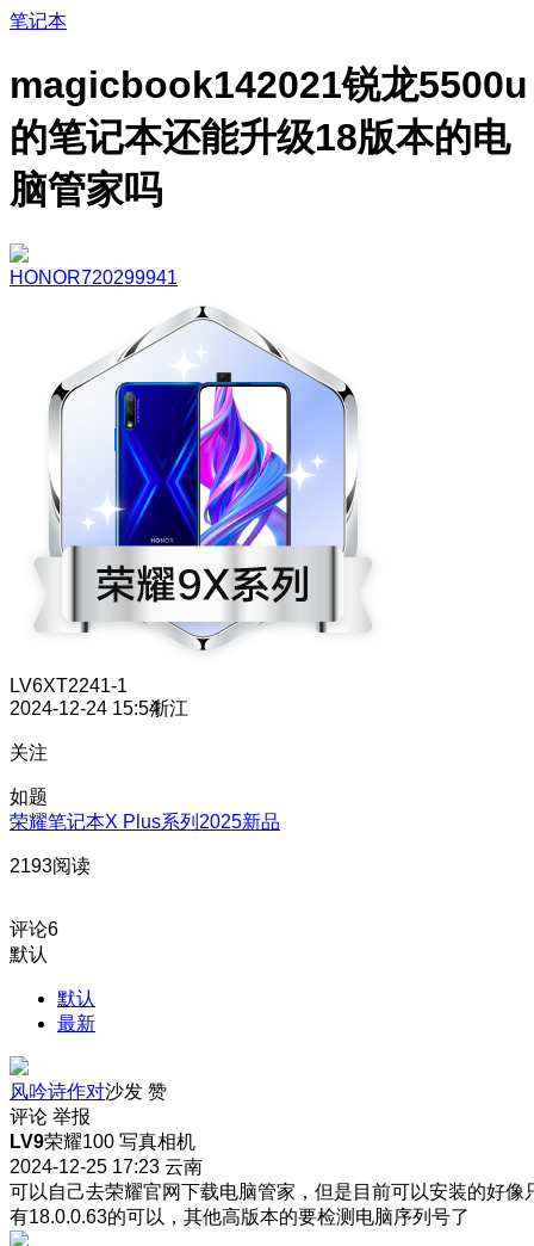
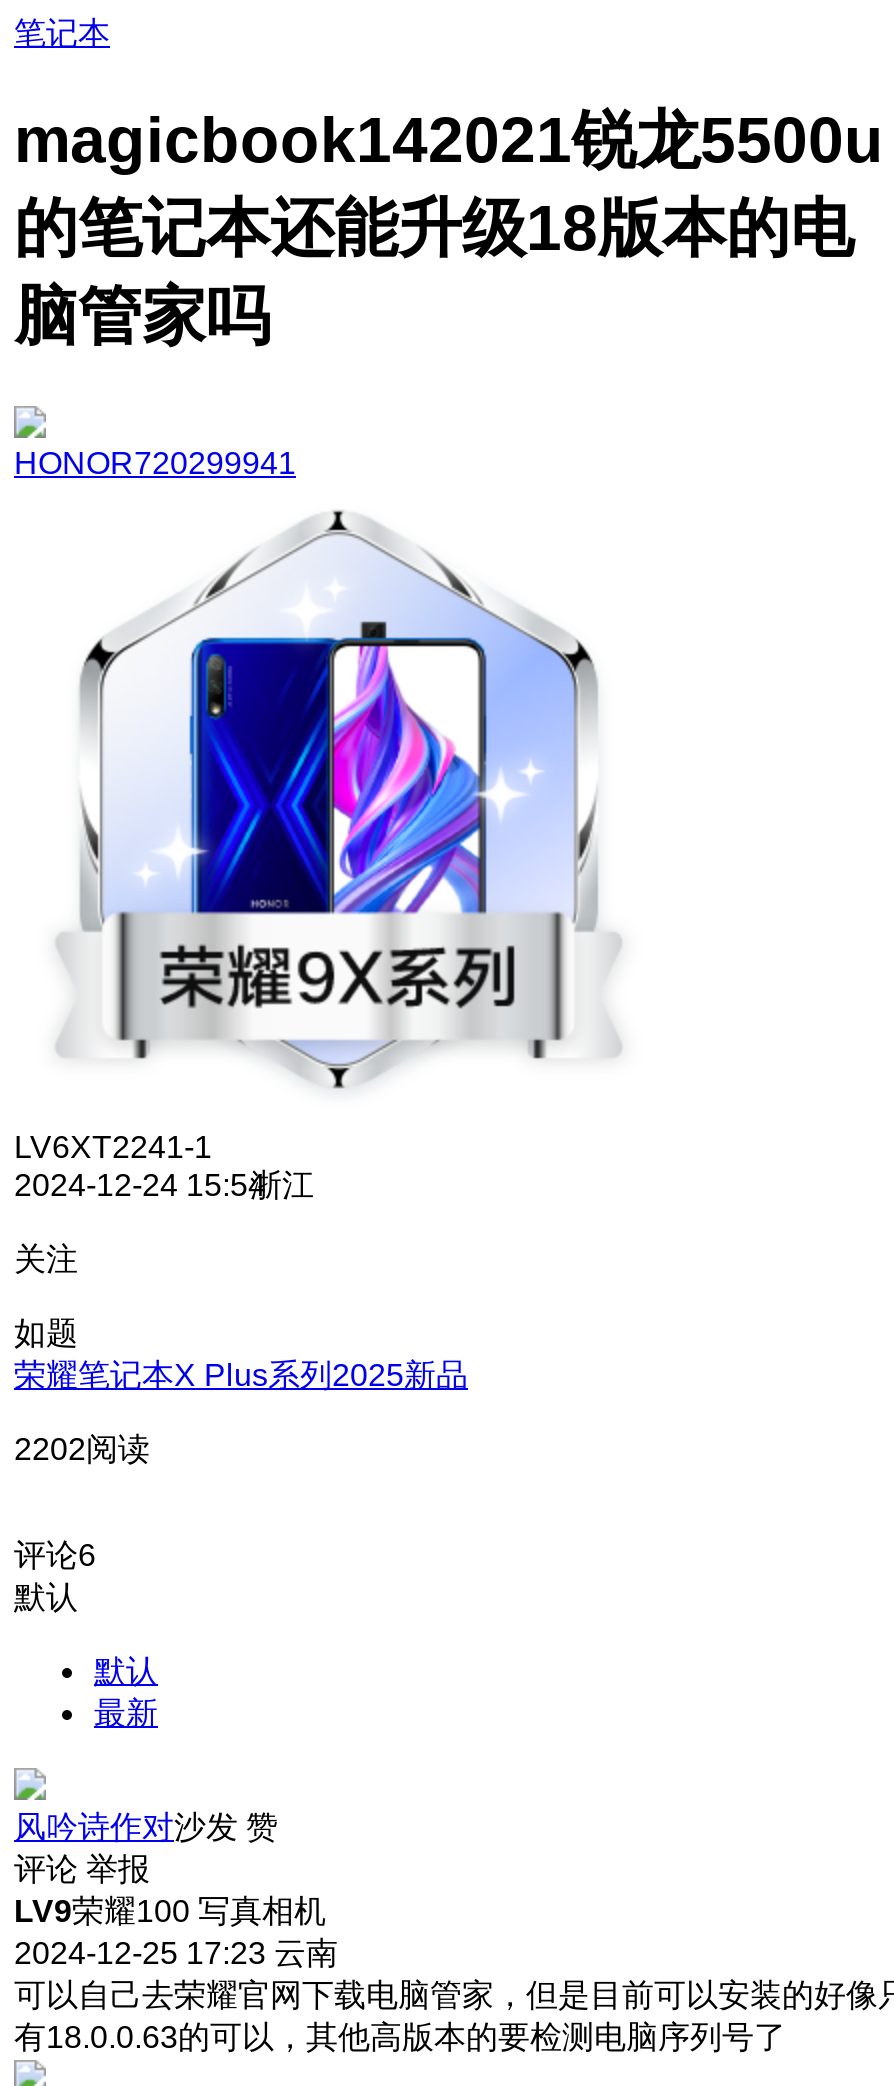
- 2193阅读
+ 2202阅读
